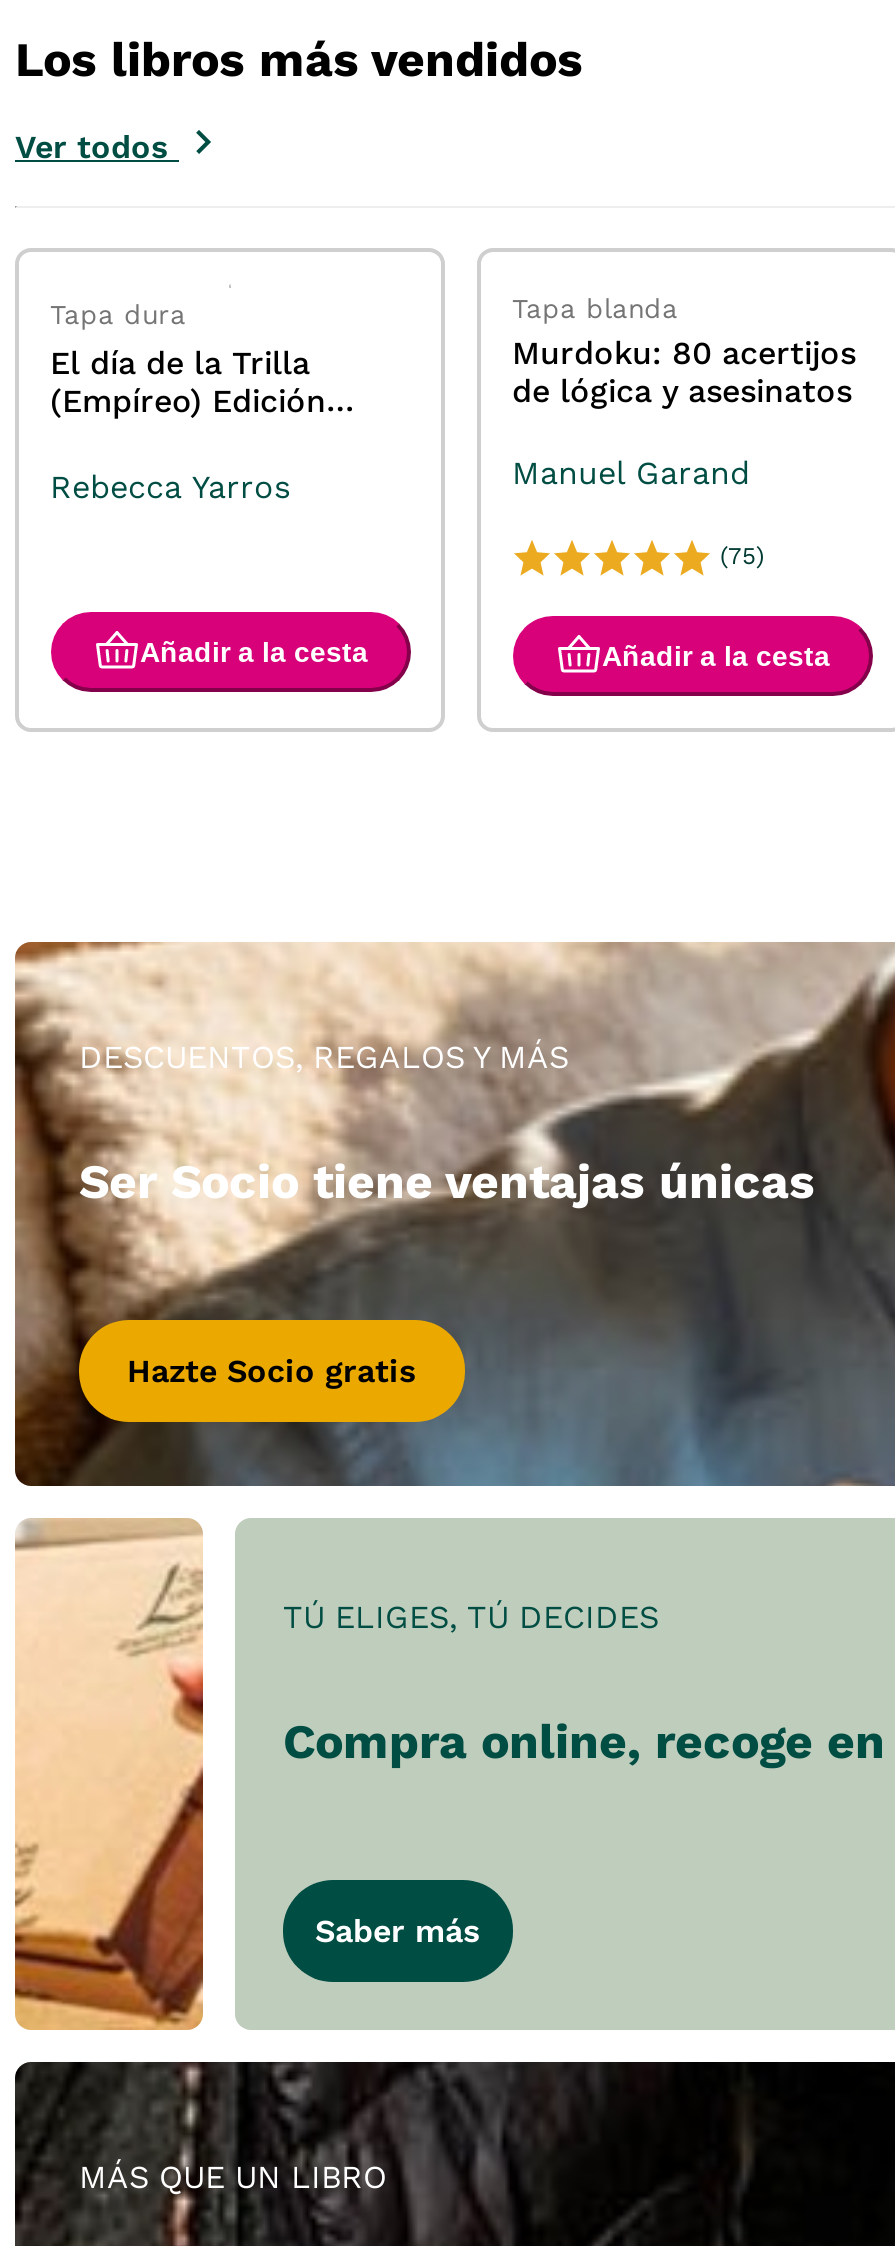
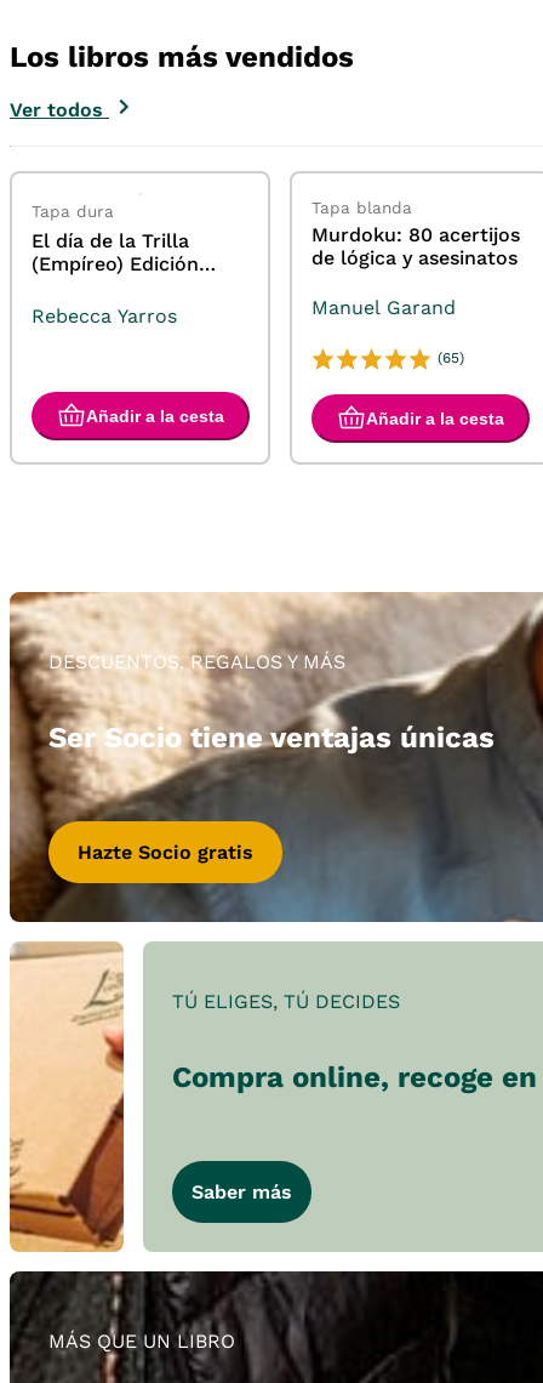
- (75)
+ (65)
